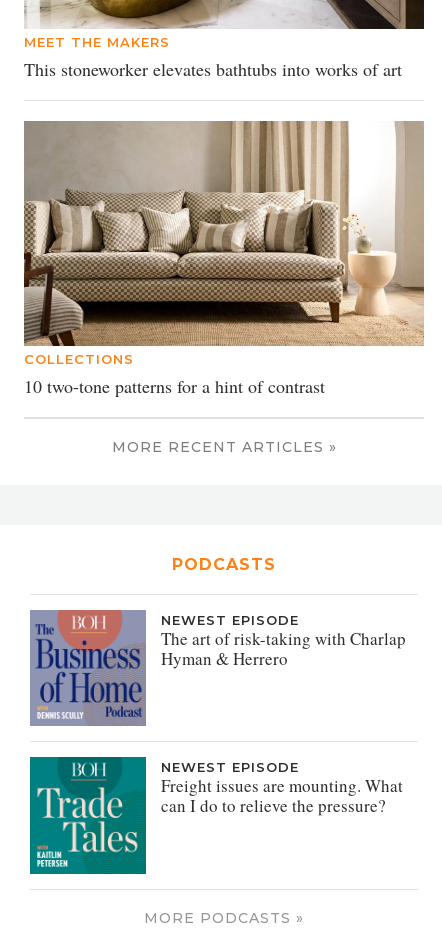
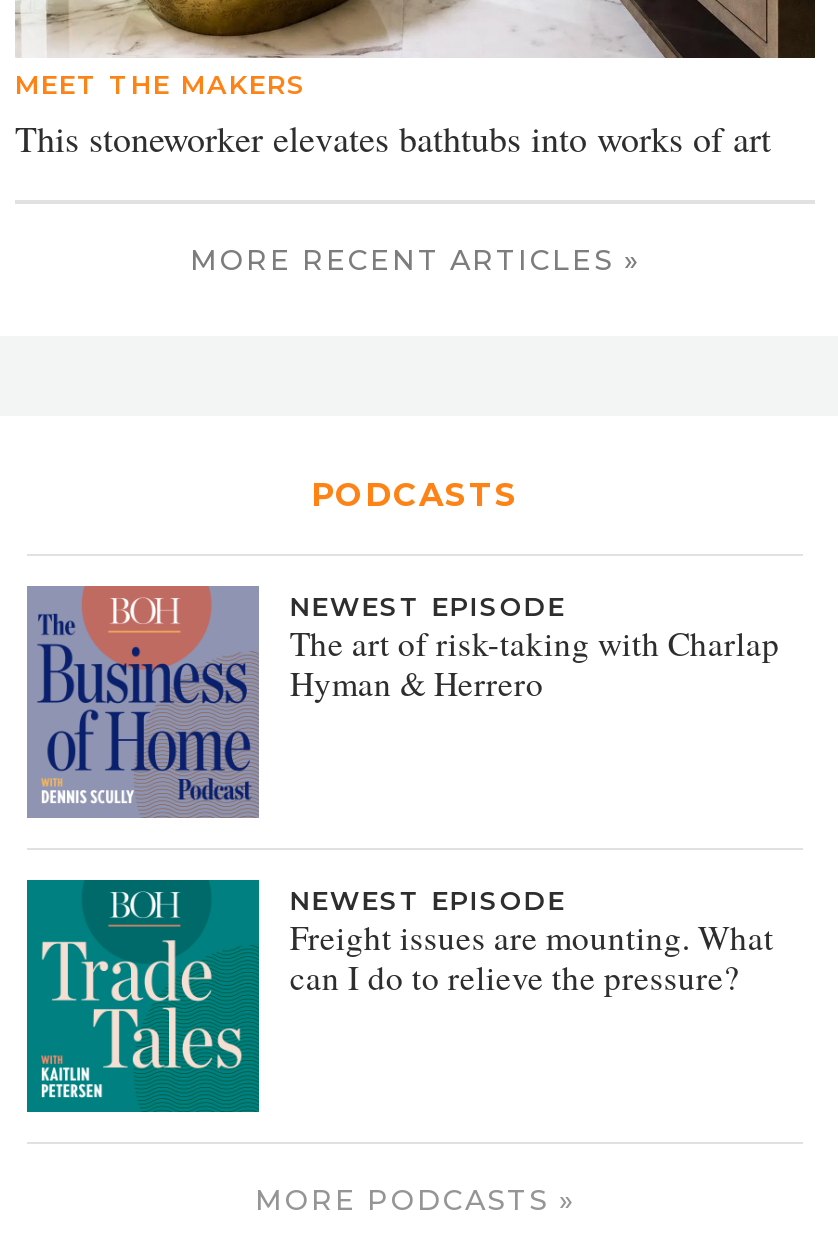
- [image]
- COLLECTIONS
- 10 two-tone patterns for a hint of contrast
